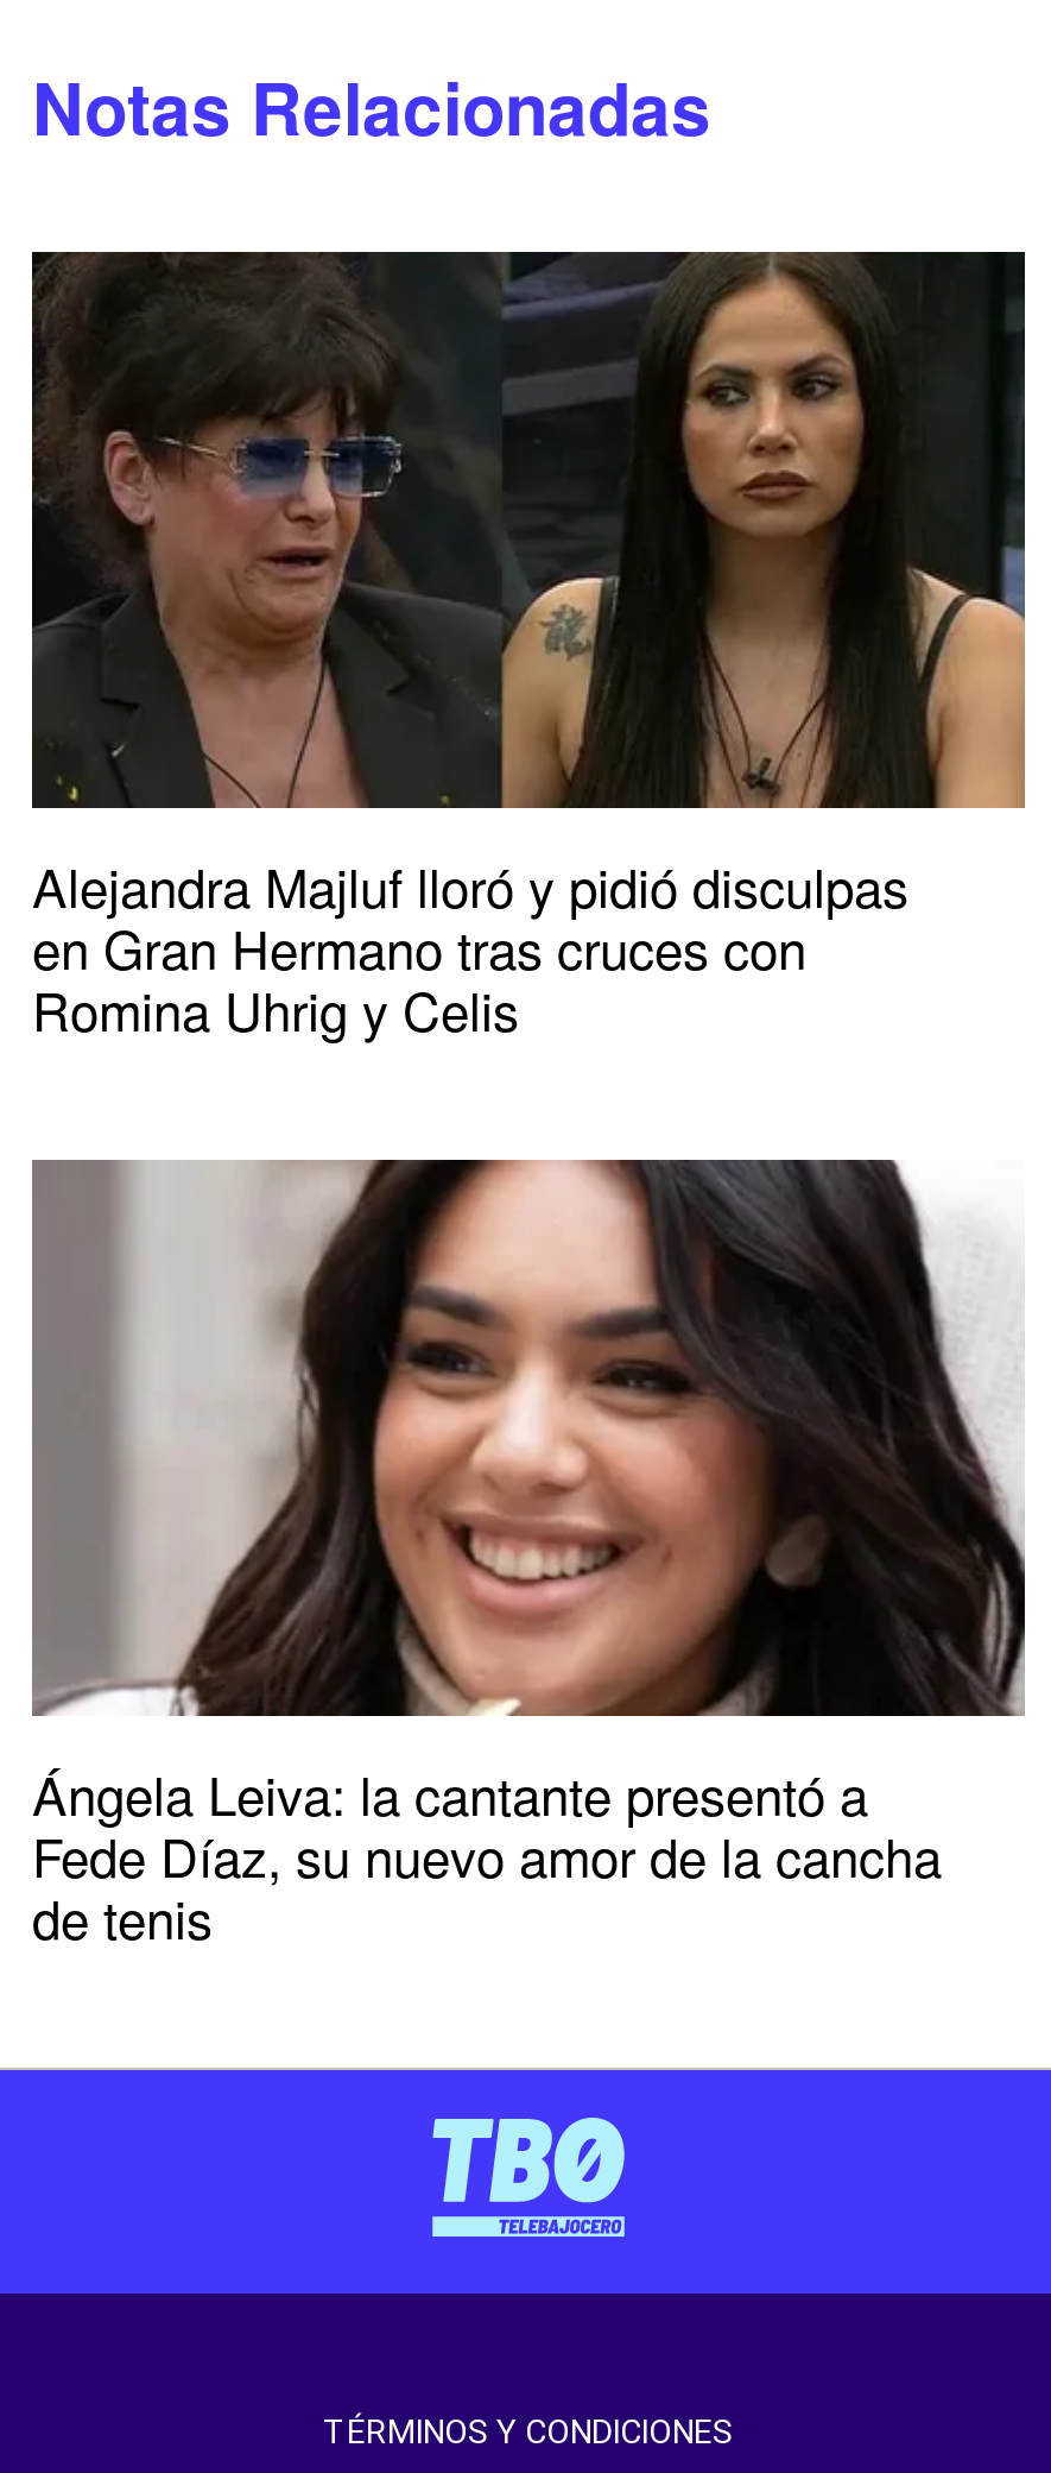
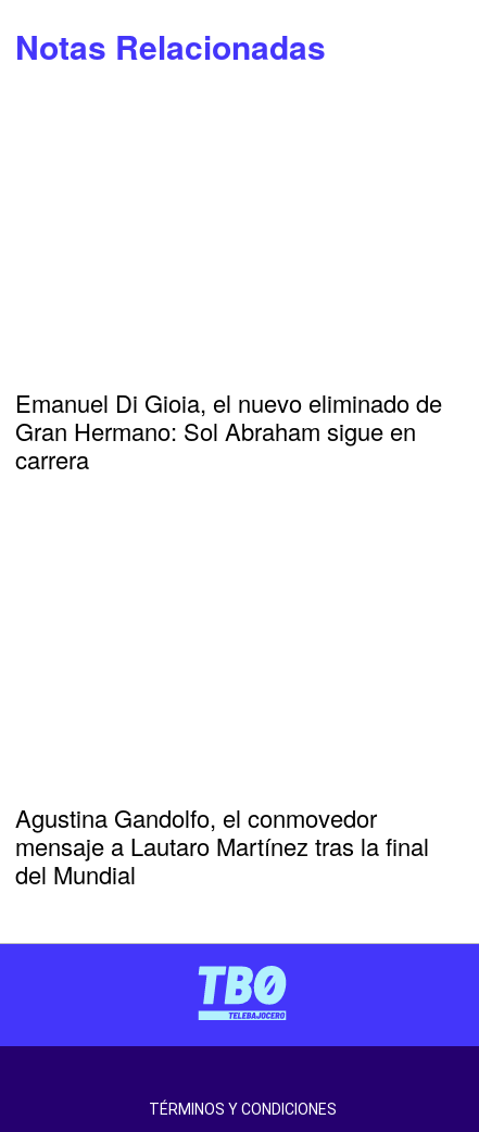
- [image]

- Alejandra Majluf lloró y pidió disculpas
- en Gran Hermano tras cruces con
- Romina Uhrig y Celis
+ Emanuel Di Gioia, el nuevo eliminado de
+ Gran Hermano: Sol Abraham sigue en
+ carrera

- [image]

- Ángela Leiva: la cantante presentó a
- Fede Díaz, su nuevo amor de la cancha
- de tenis
+ Agustina Gandolfo, el conmovedor
+ mensaje a Lautaro Martínez tras la final
+ del Mundial
